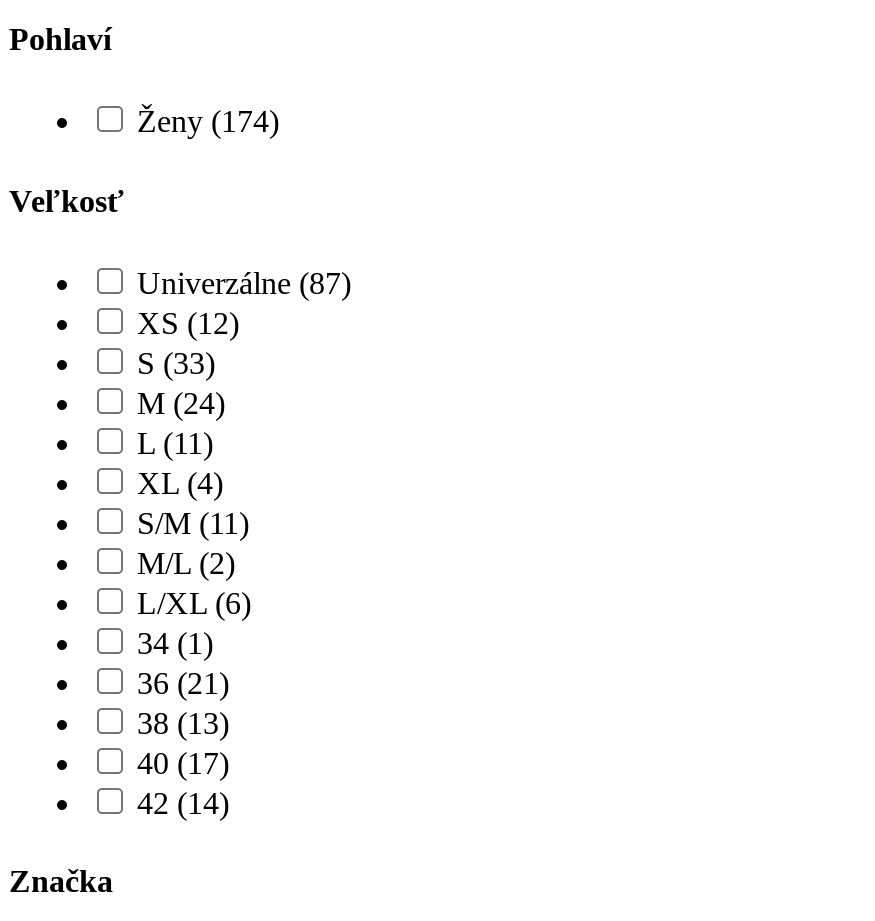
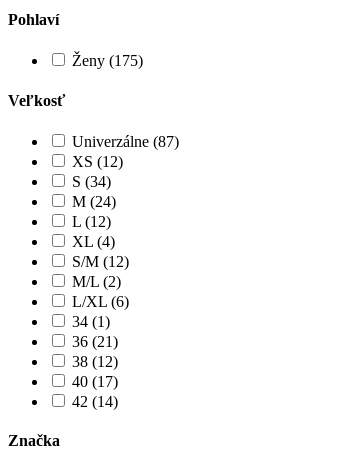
- Ženy (174)
+ Ženy (175)

- S (33)
+ S (34)

- L (11)
+ L (12)

- S/M (11)
+ S/M (12)

- 38 (13)
+ 38 (12)
